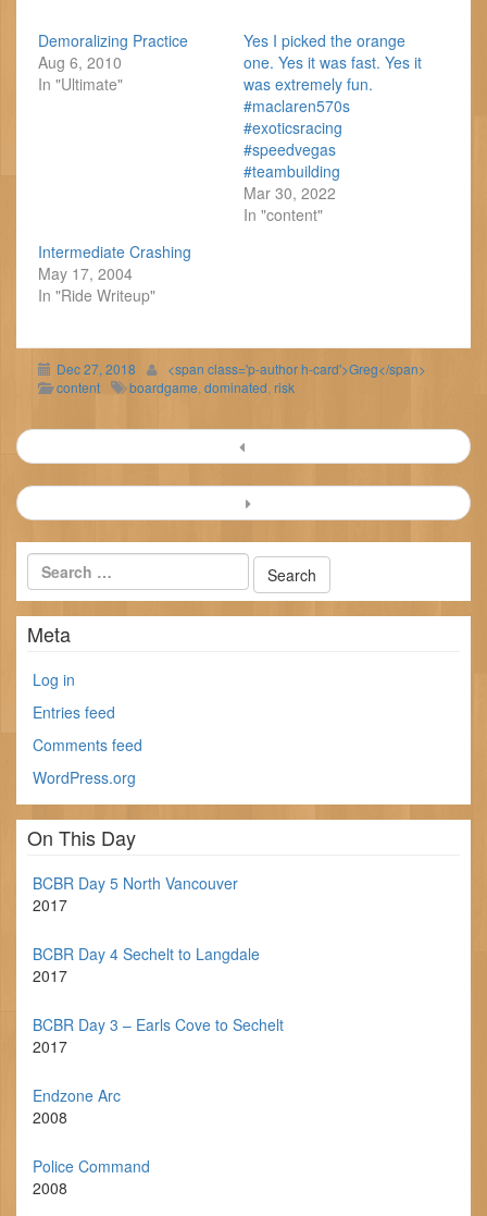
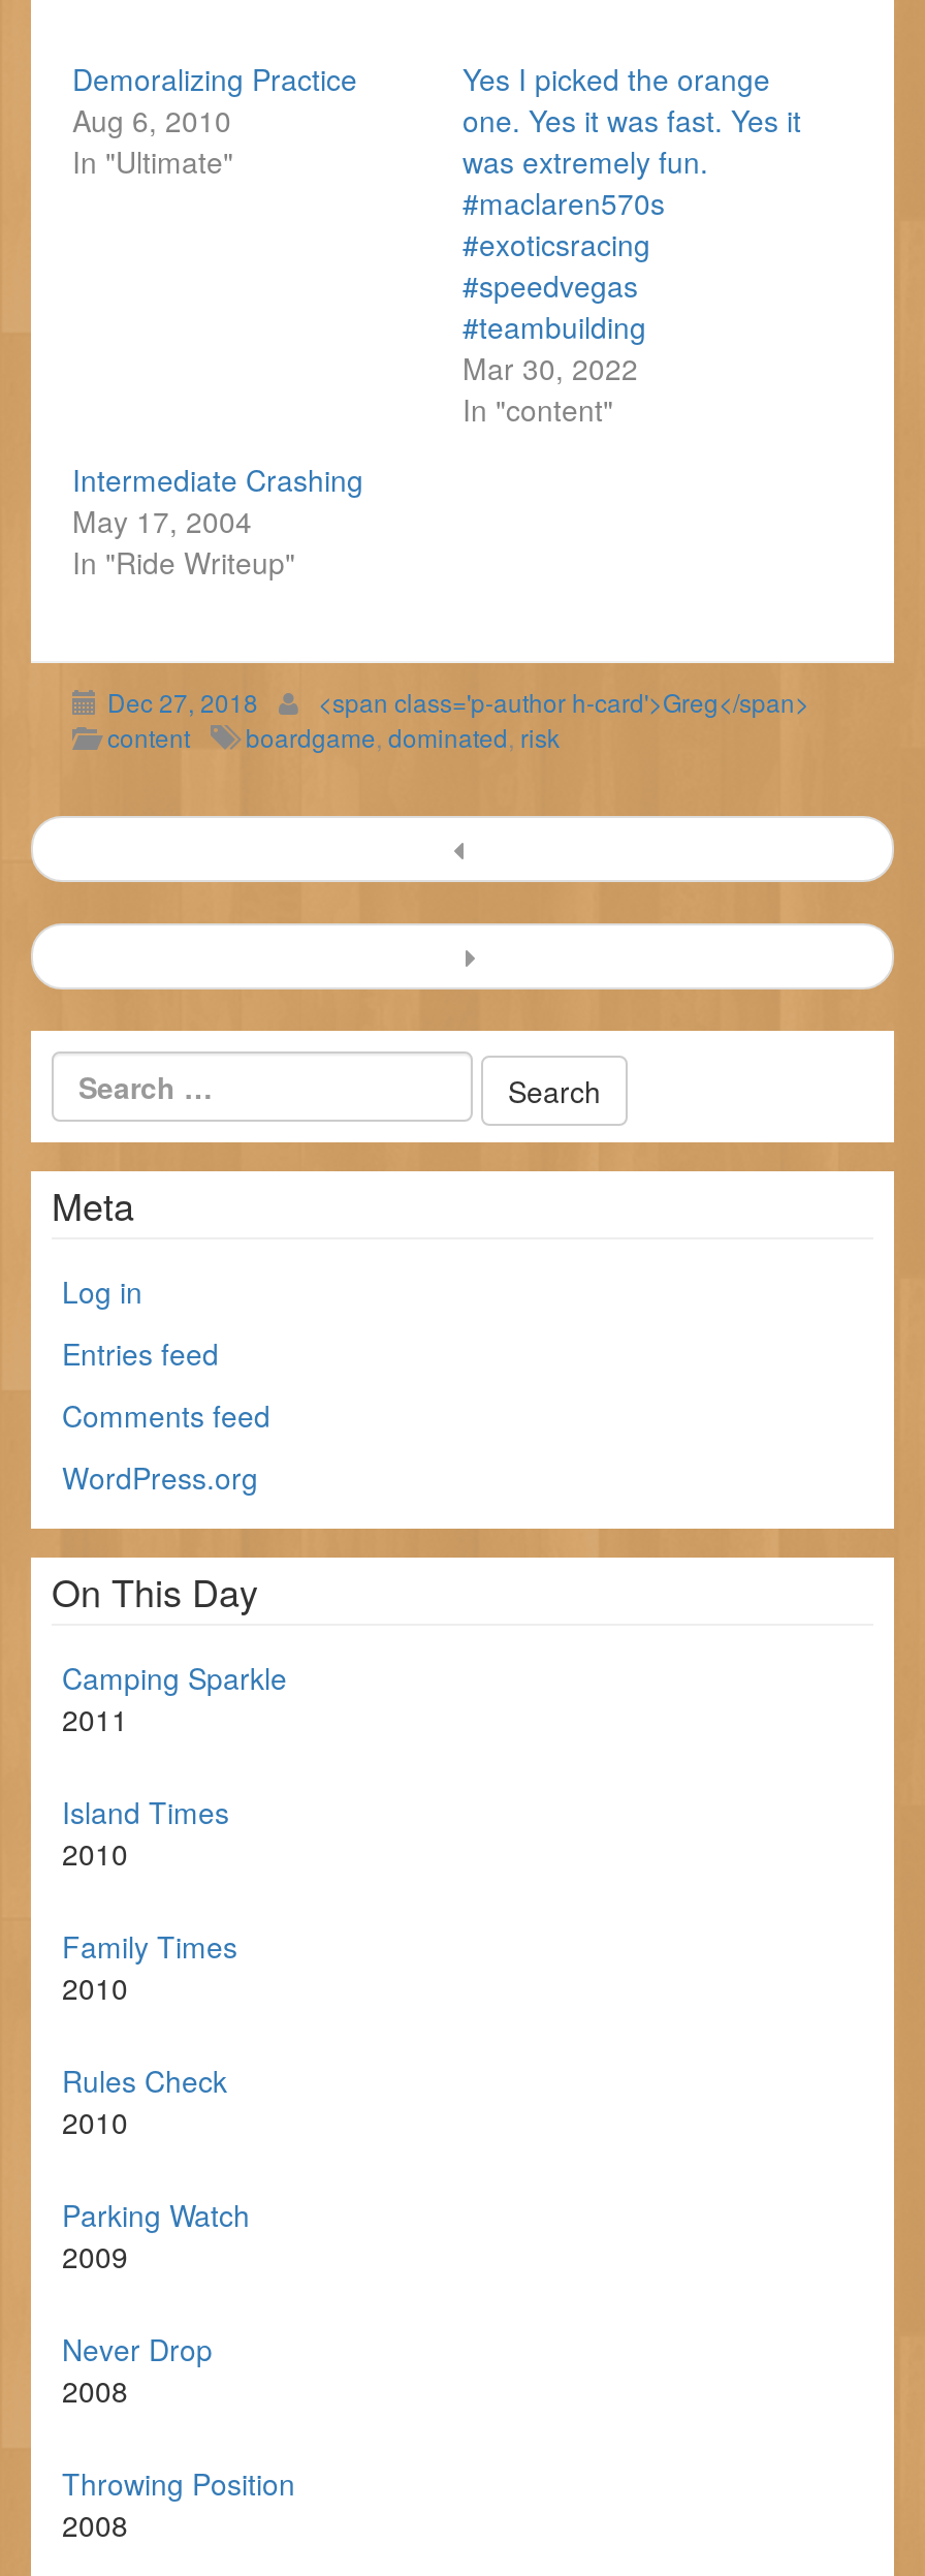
- BCBR Day 5 North Vancouver
- 2017
- BCBR Day 4 Sechelt to Langdale
- 2017
- BCBR Day 3 – Earls Cove to Sechelt
- 2017
- Endzone Arc
+ Camping Sparkle
+ 2011
+ Island Times
+ 2010
+ Family Times
+ 2010
+ Rules Check
+ 2010
+ Parking Watch
+ 2009
+ Never Drop

- Police Command
+ Throwing Position
